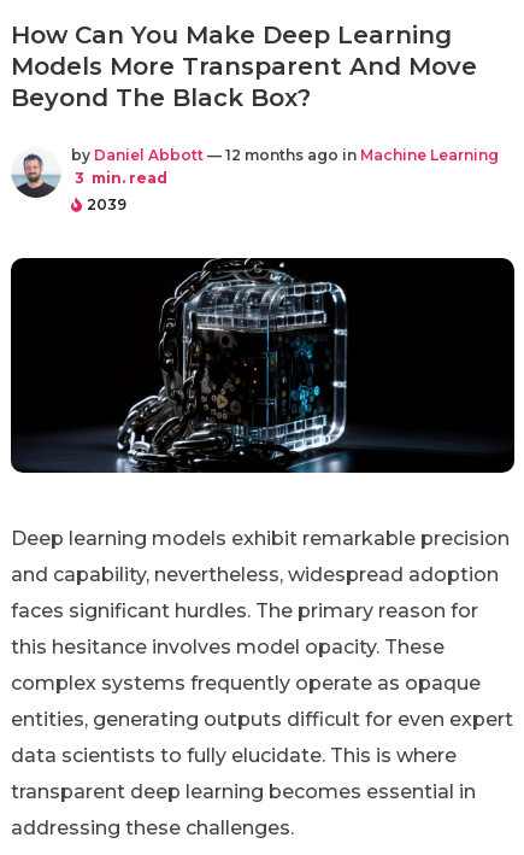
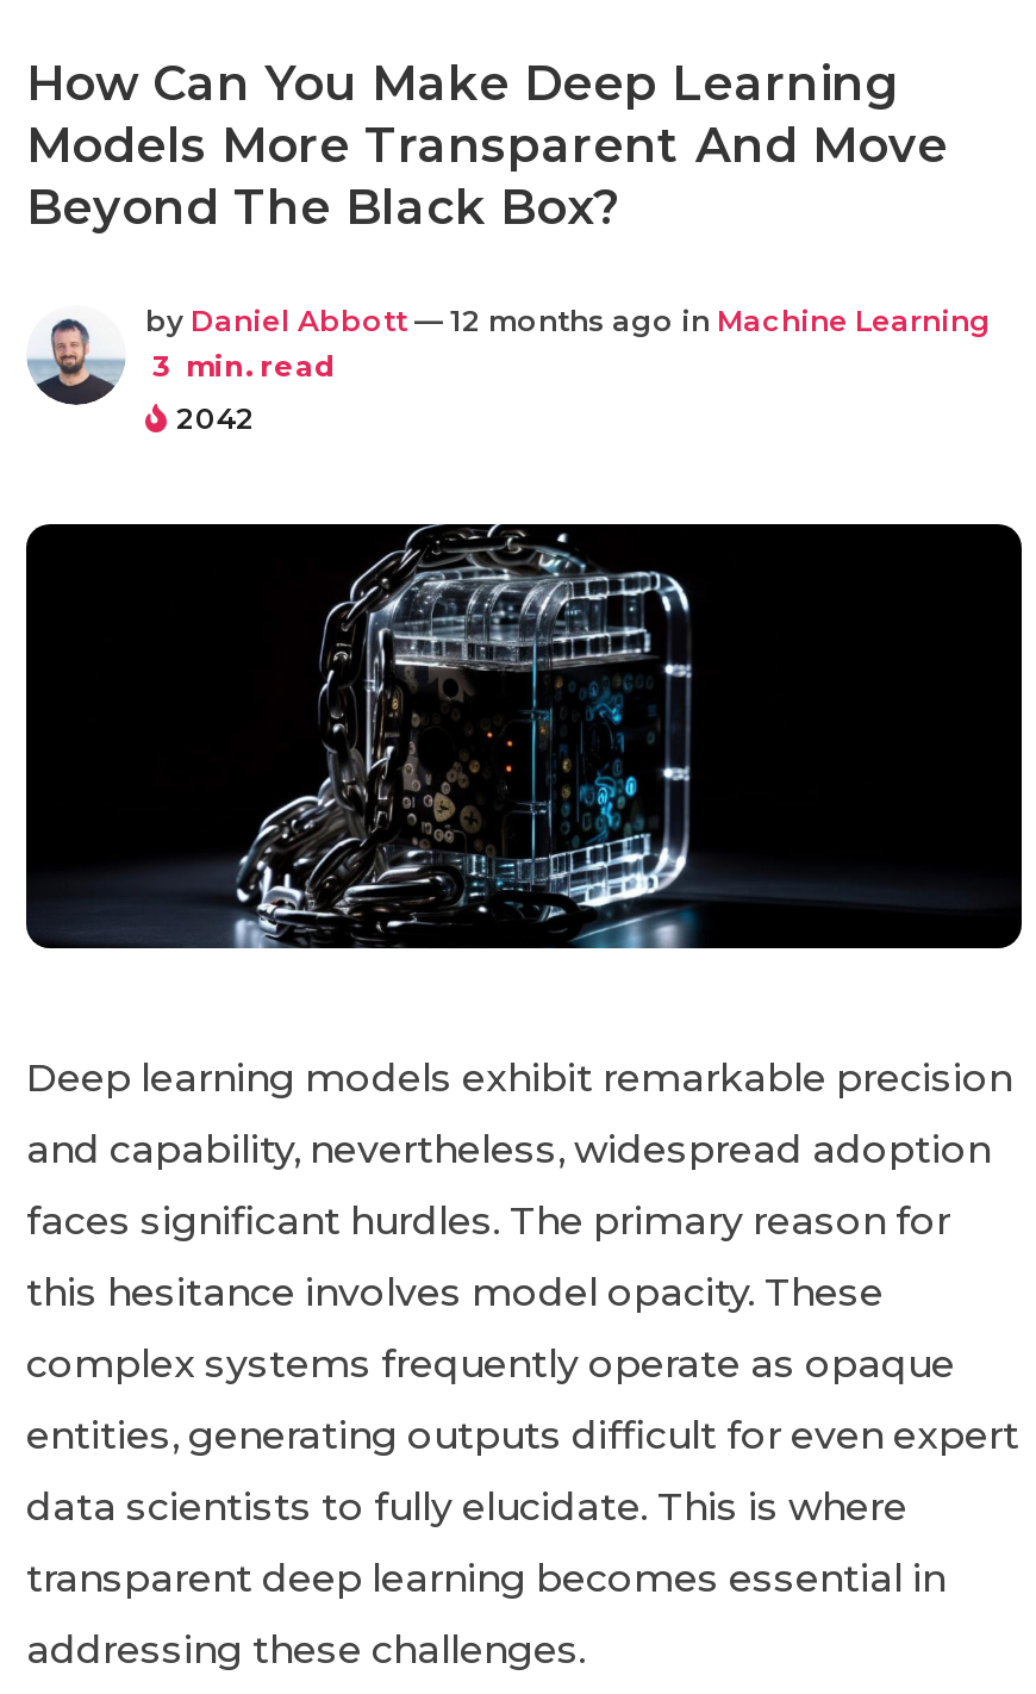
- 2039
+ 2042
